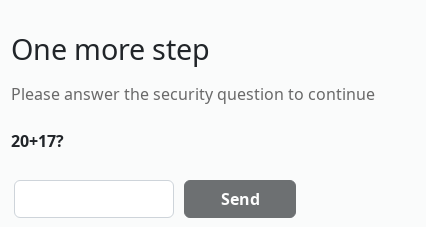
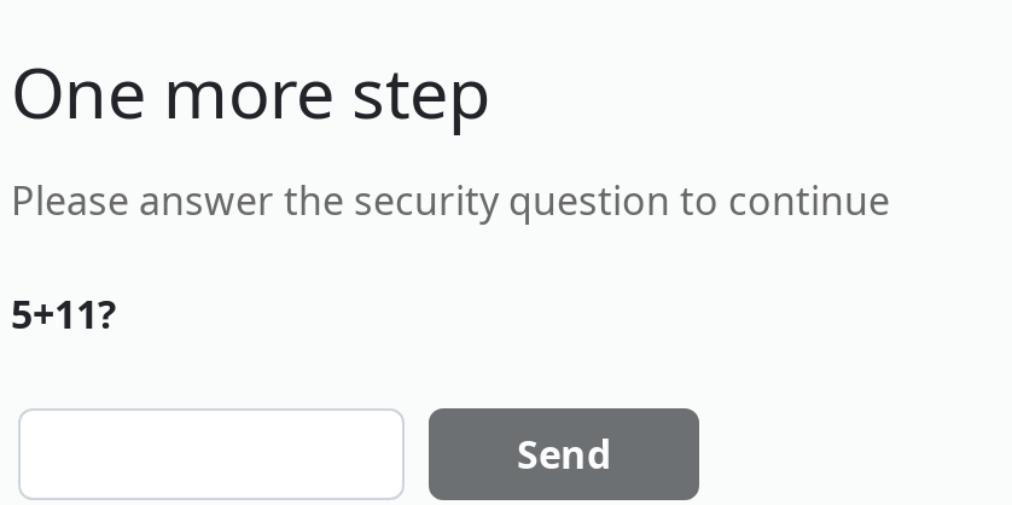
- 20+17?
+ 5+11?
